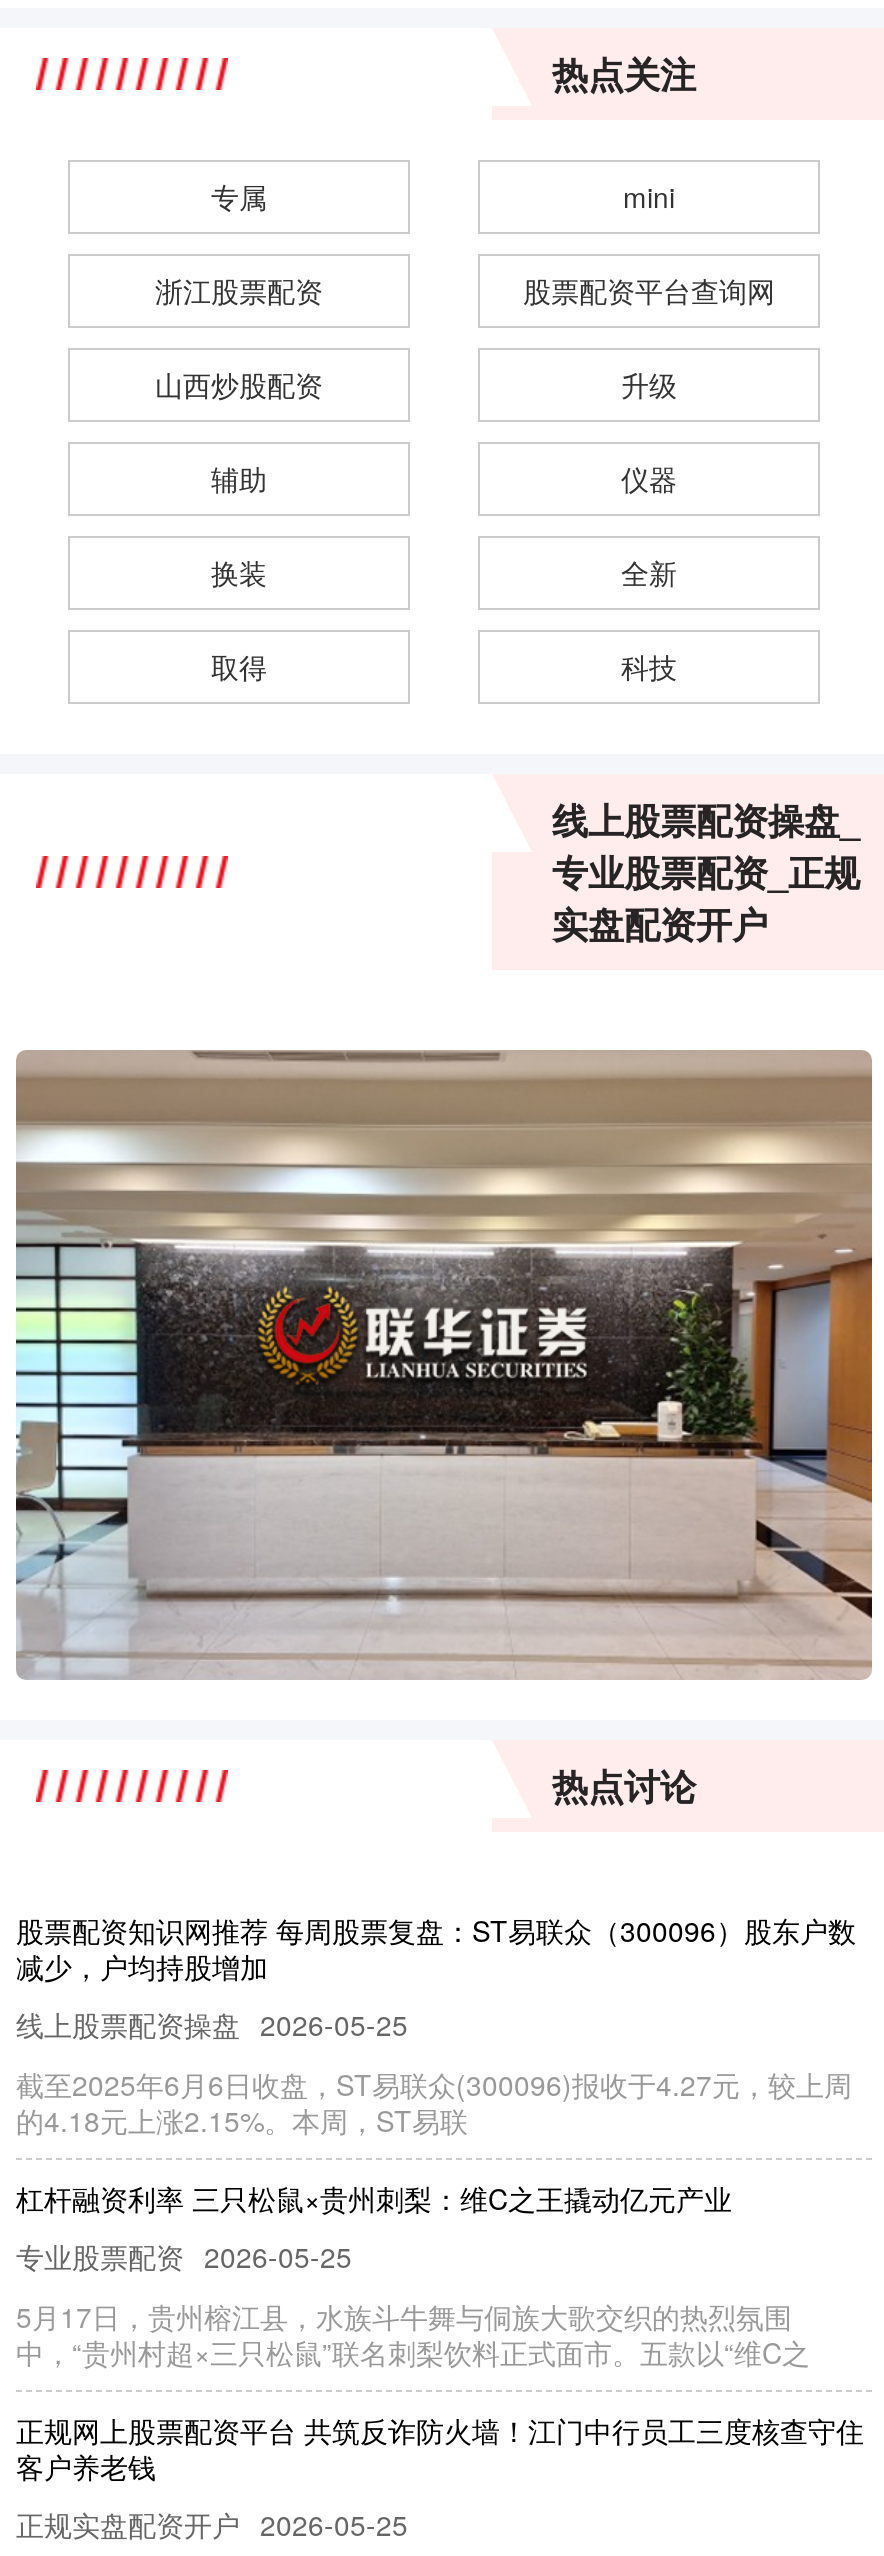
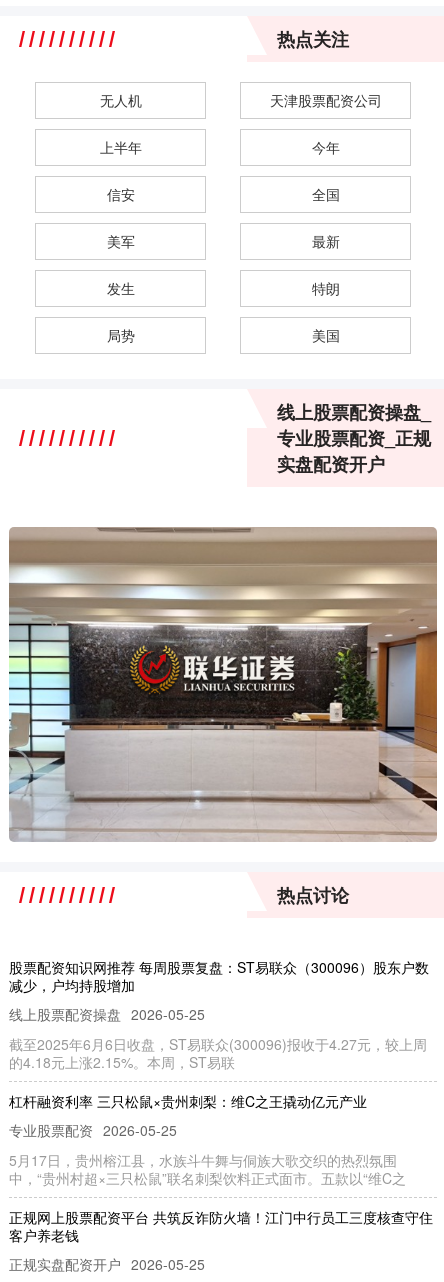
- 专属
- mini
+ 无人机
+ 天津股票配资公司

- 浙江股票配资
- 股票配资平台查询网
+ 上半年
+ 今年

- 山西炒股配资
- 升级
+ 信安
+ 全国

- 辅助
- 仪器
+ 美军
+ 最新

- 换装
- 全新
+ 发生
+ 特朗

- 取得
- 科技
+ 局势
+ 美国
